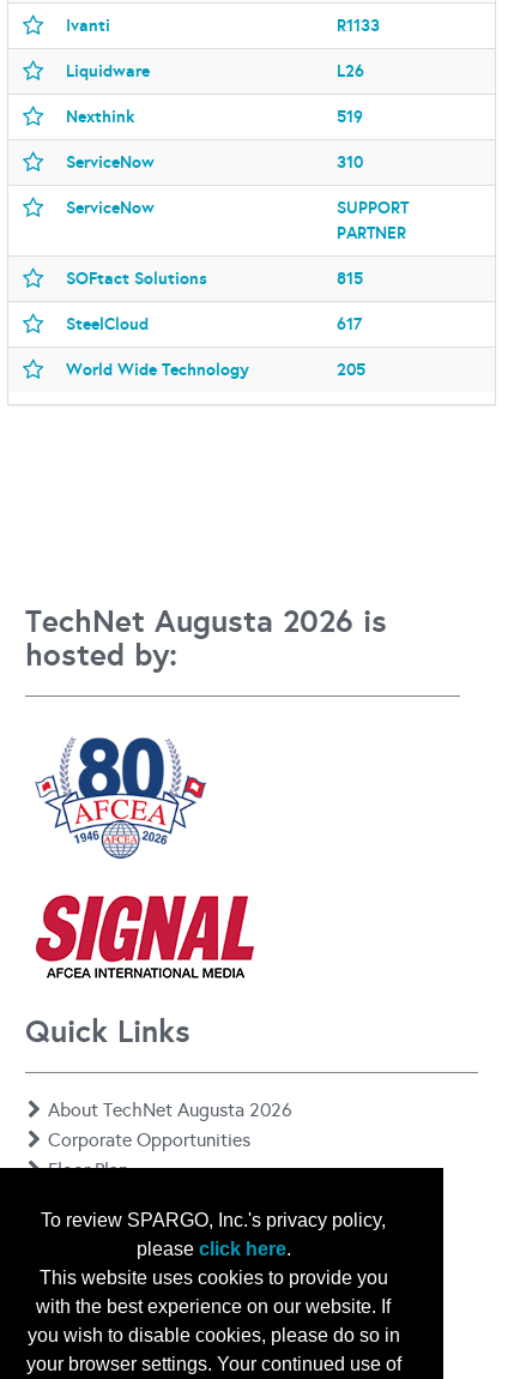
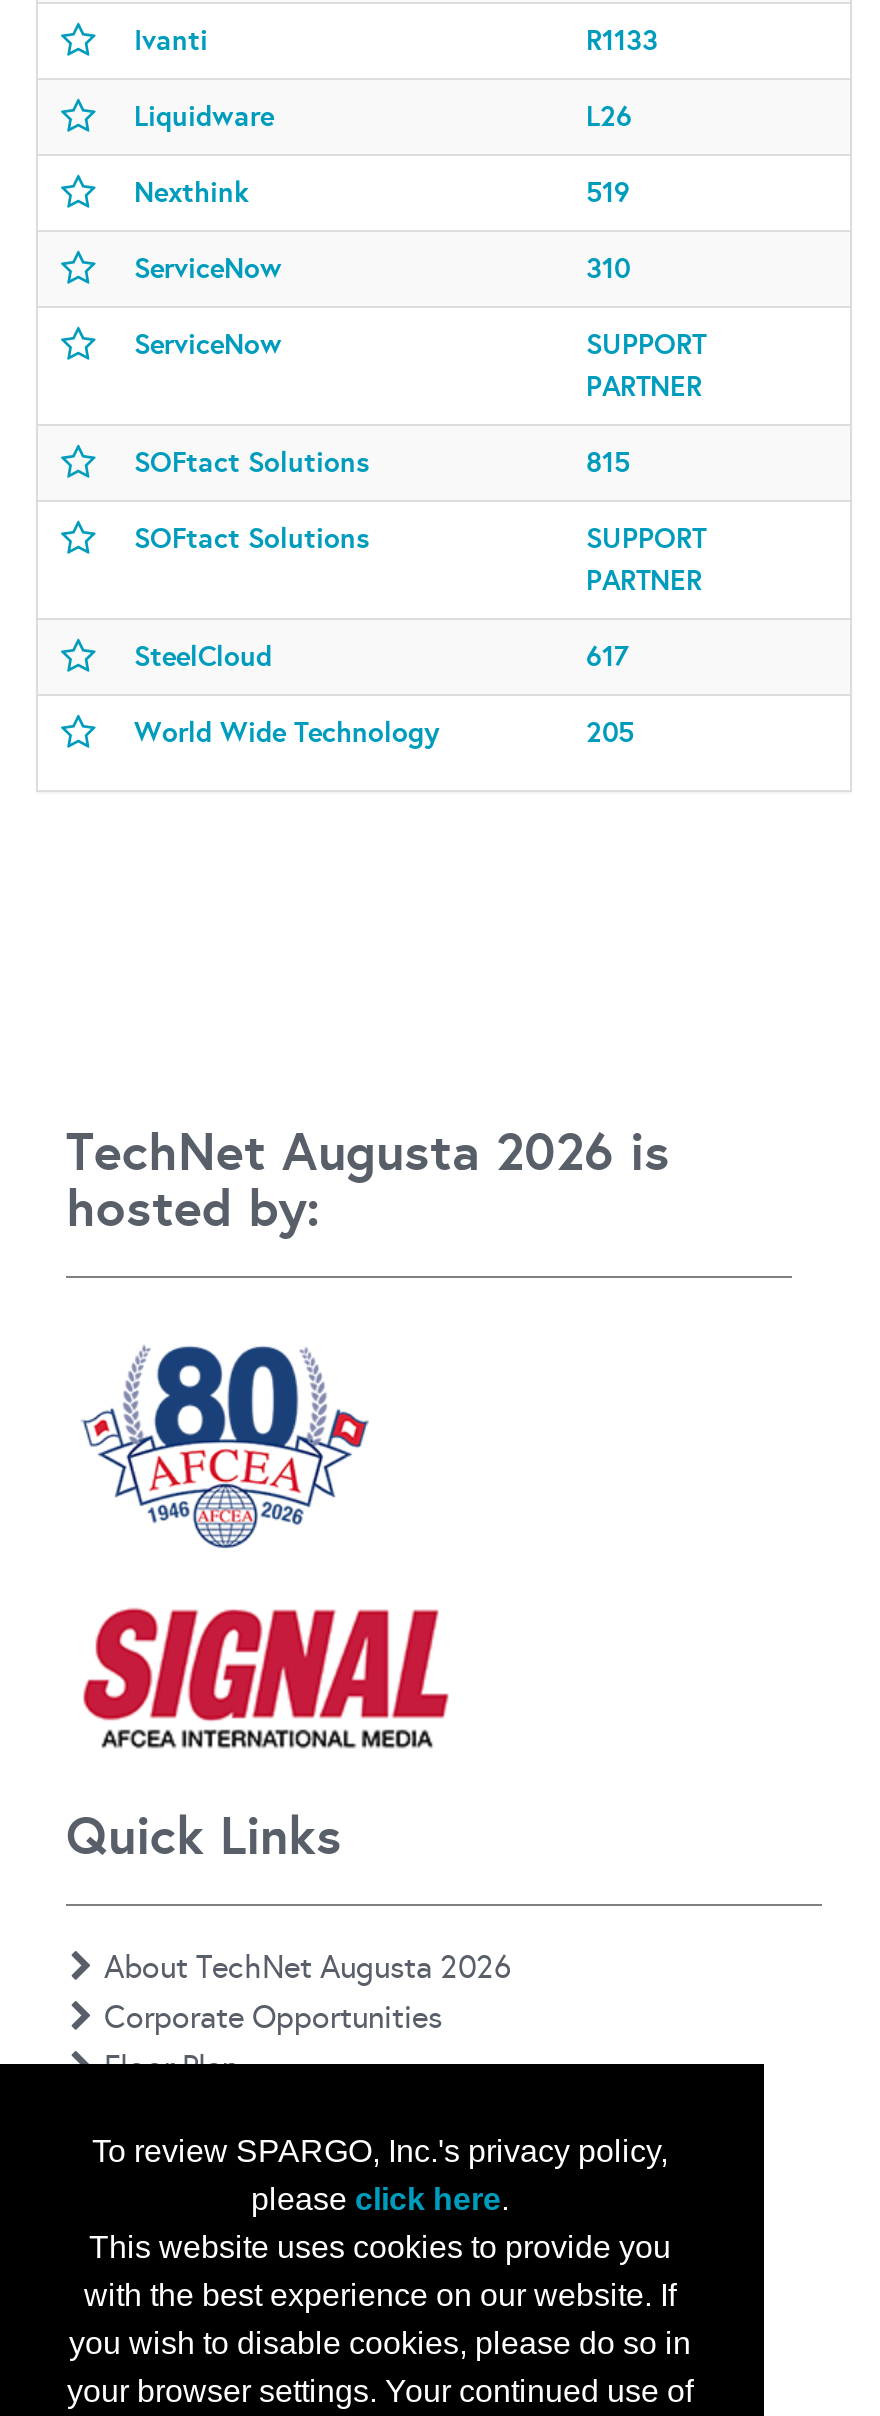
+ SOFtact Solutions
+ SUPPORT
+ PARTNER
